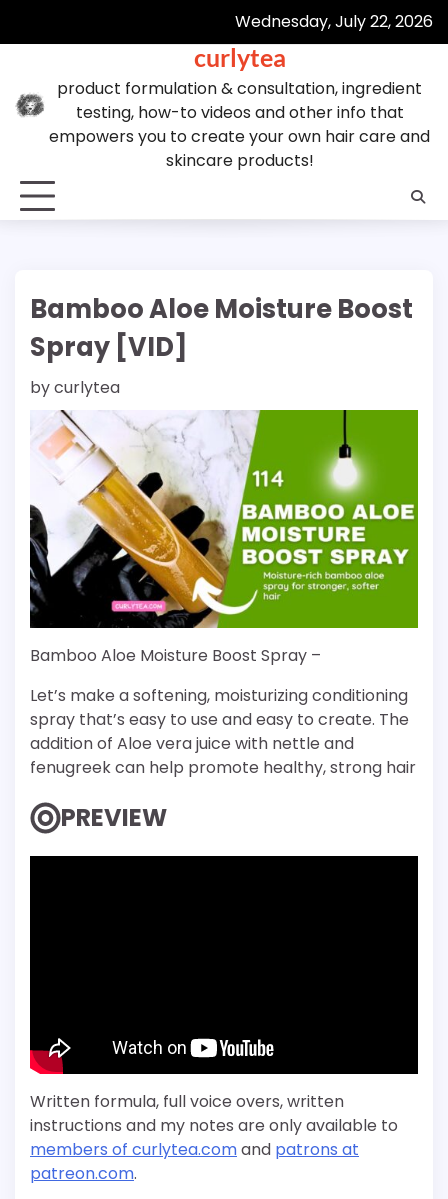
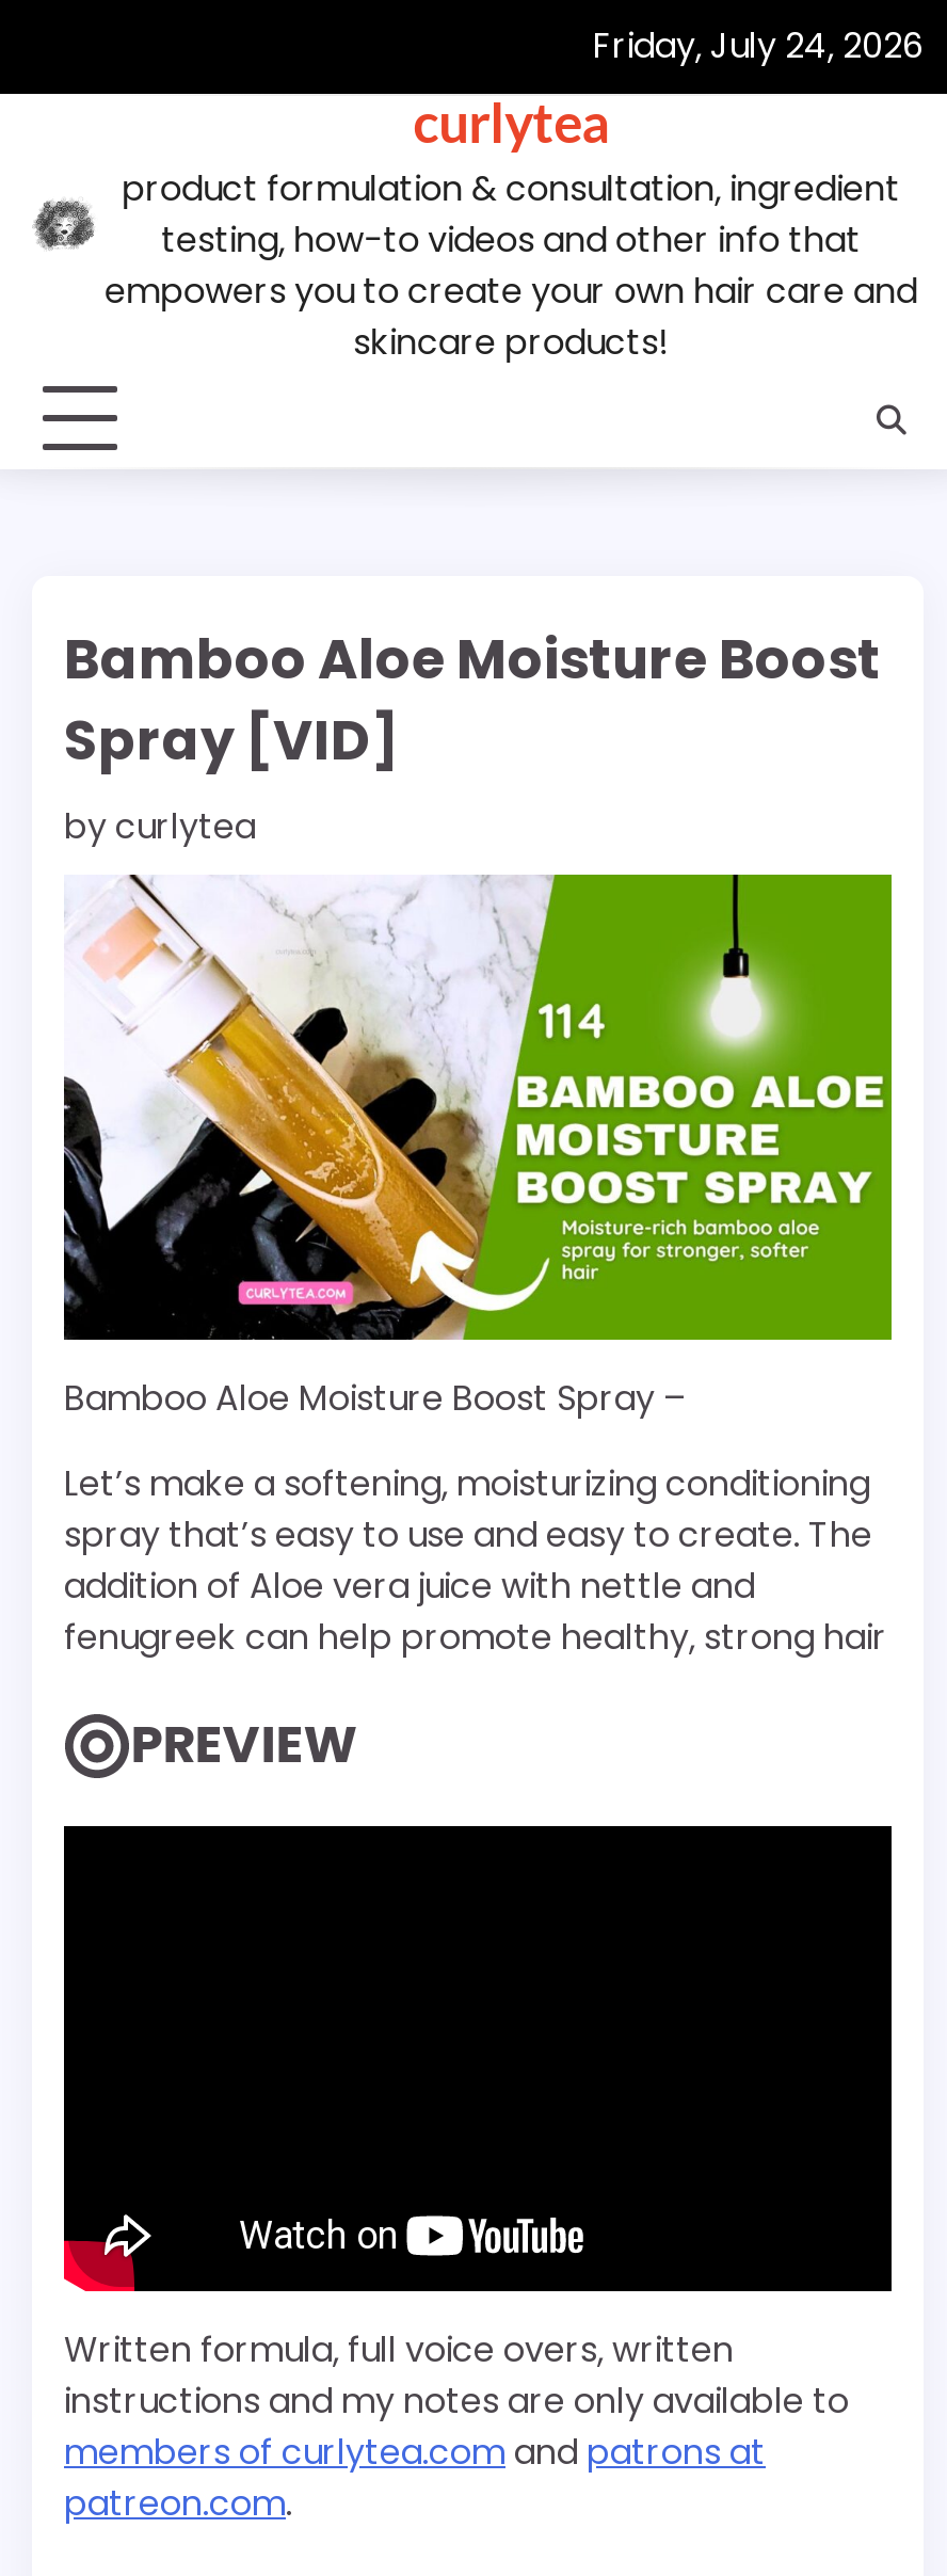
- Wednesday, July 22, 2026
+ Friday, July 24, 2026
